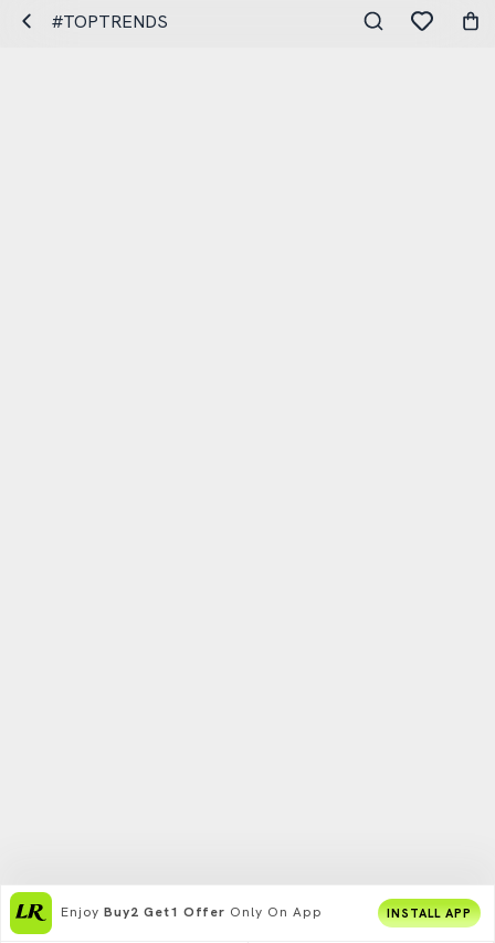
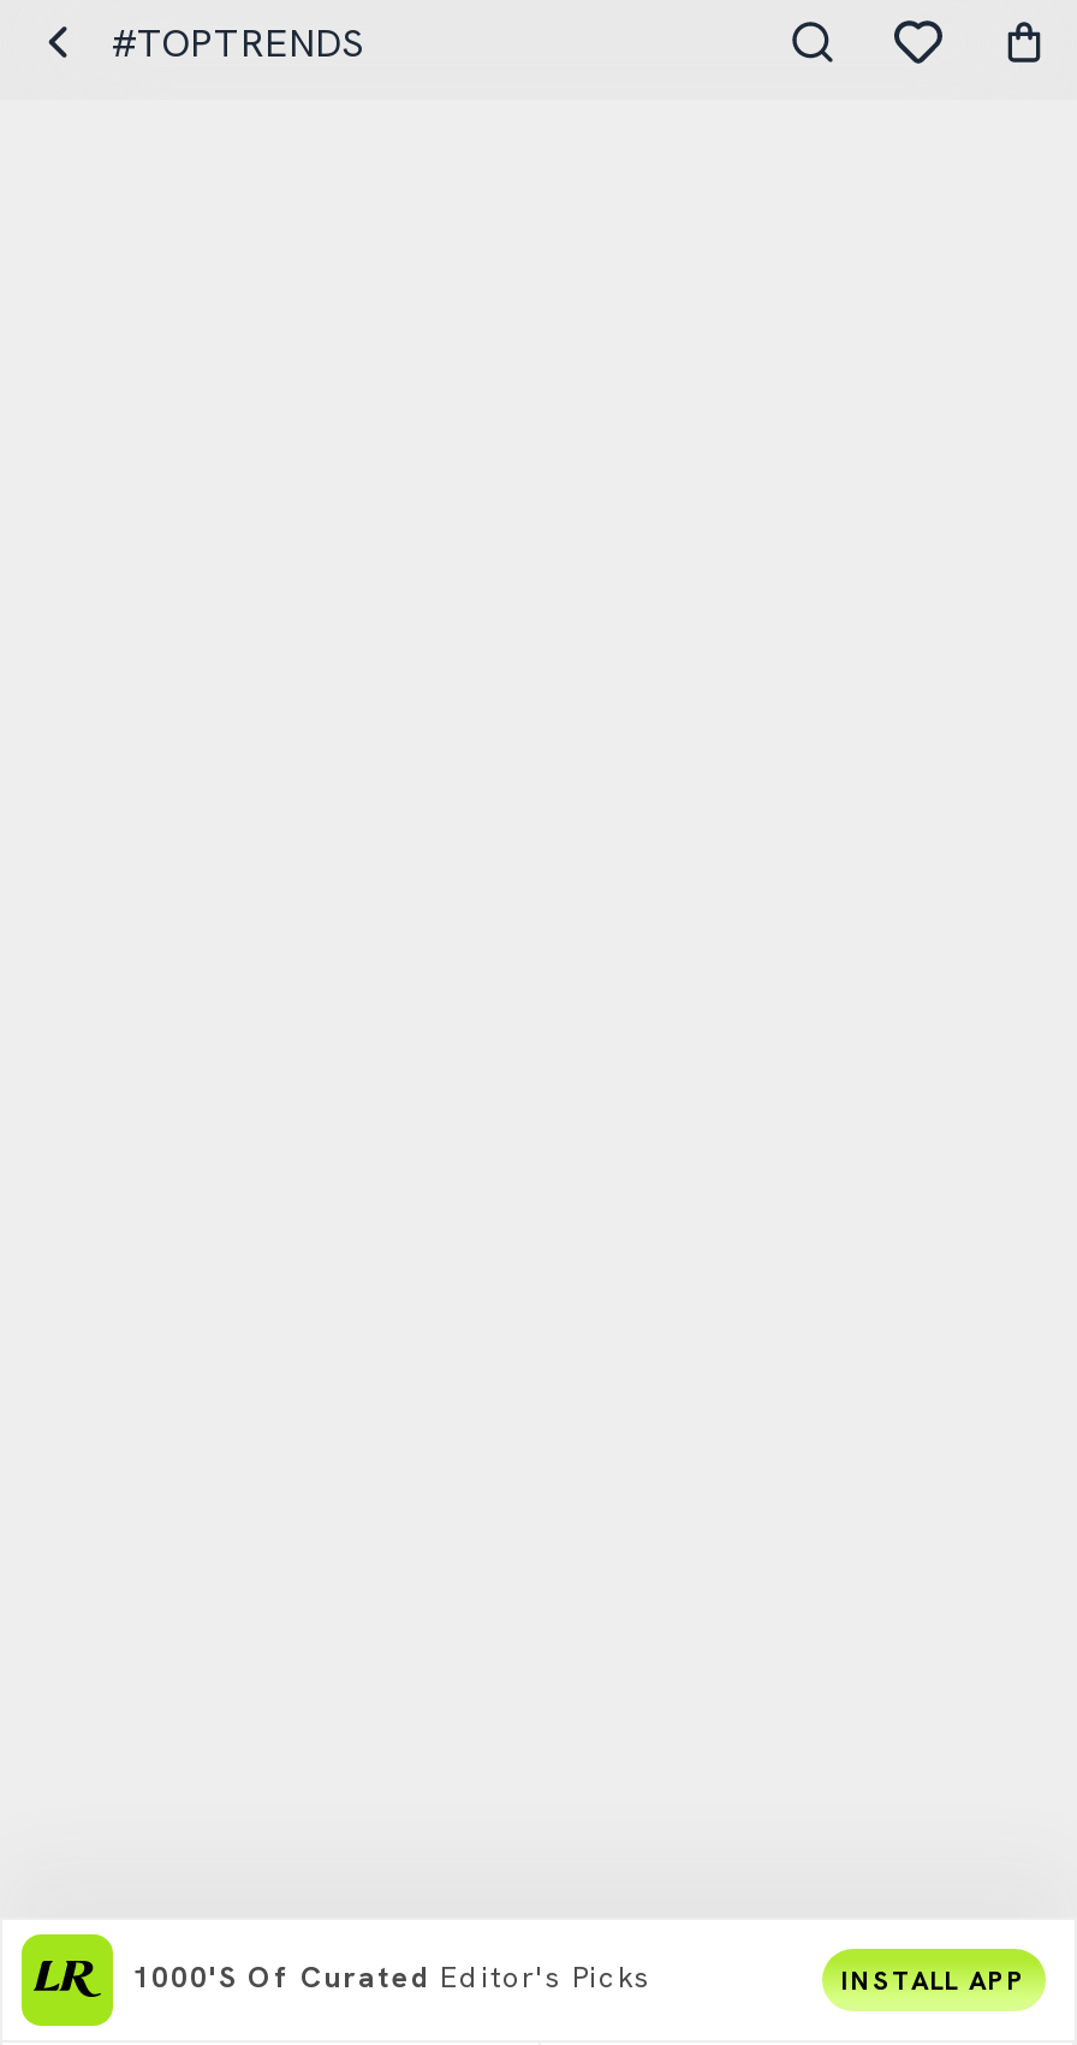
- Enjoy Buy2 Get1 Offer Only On App
+ 1000's Of Curated Editor's Picks
